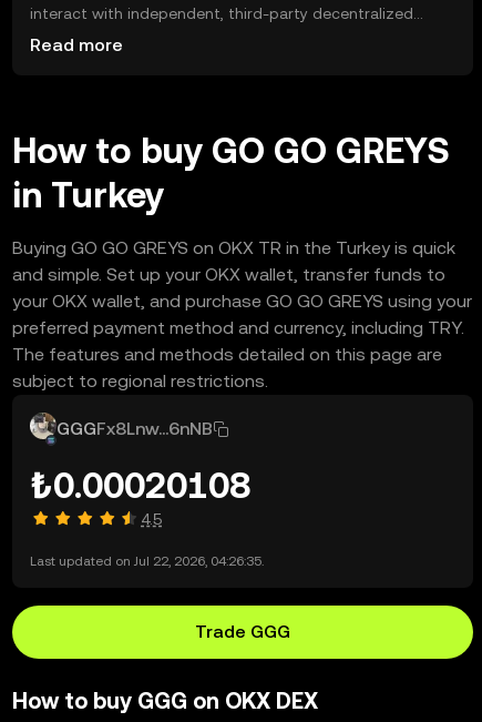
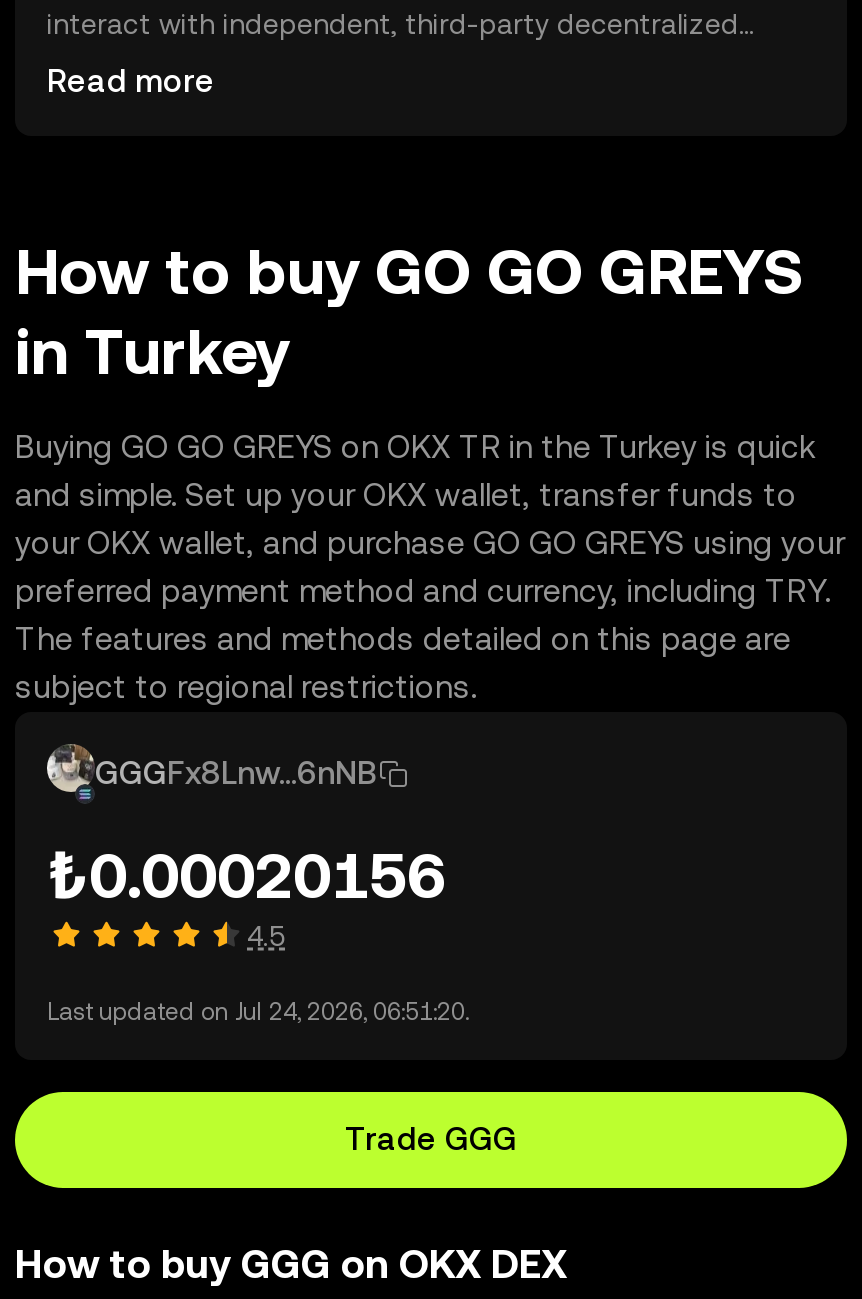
- ₺0.00020108
+ ₺0.00020156

- Last updated on Jul 22, 2026, 04:26:35.
+ Last updated on Jul 24, 2026, 06:51:20.
